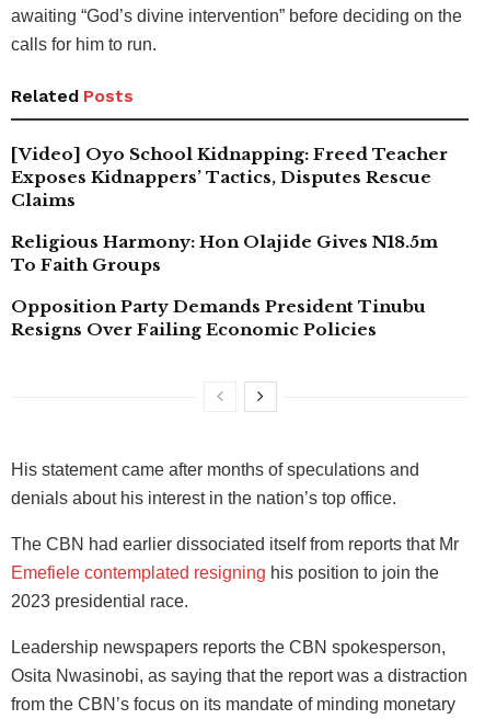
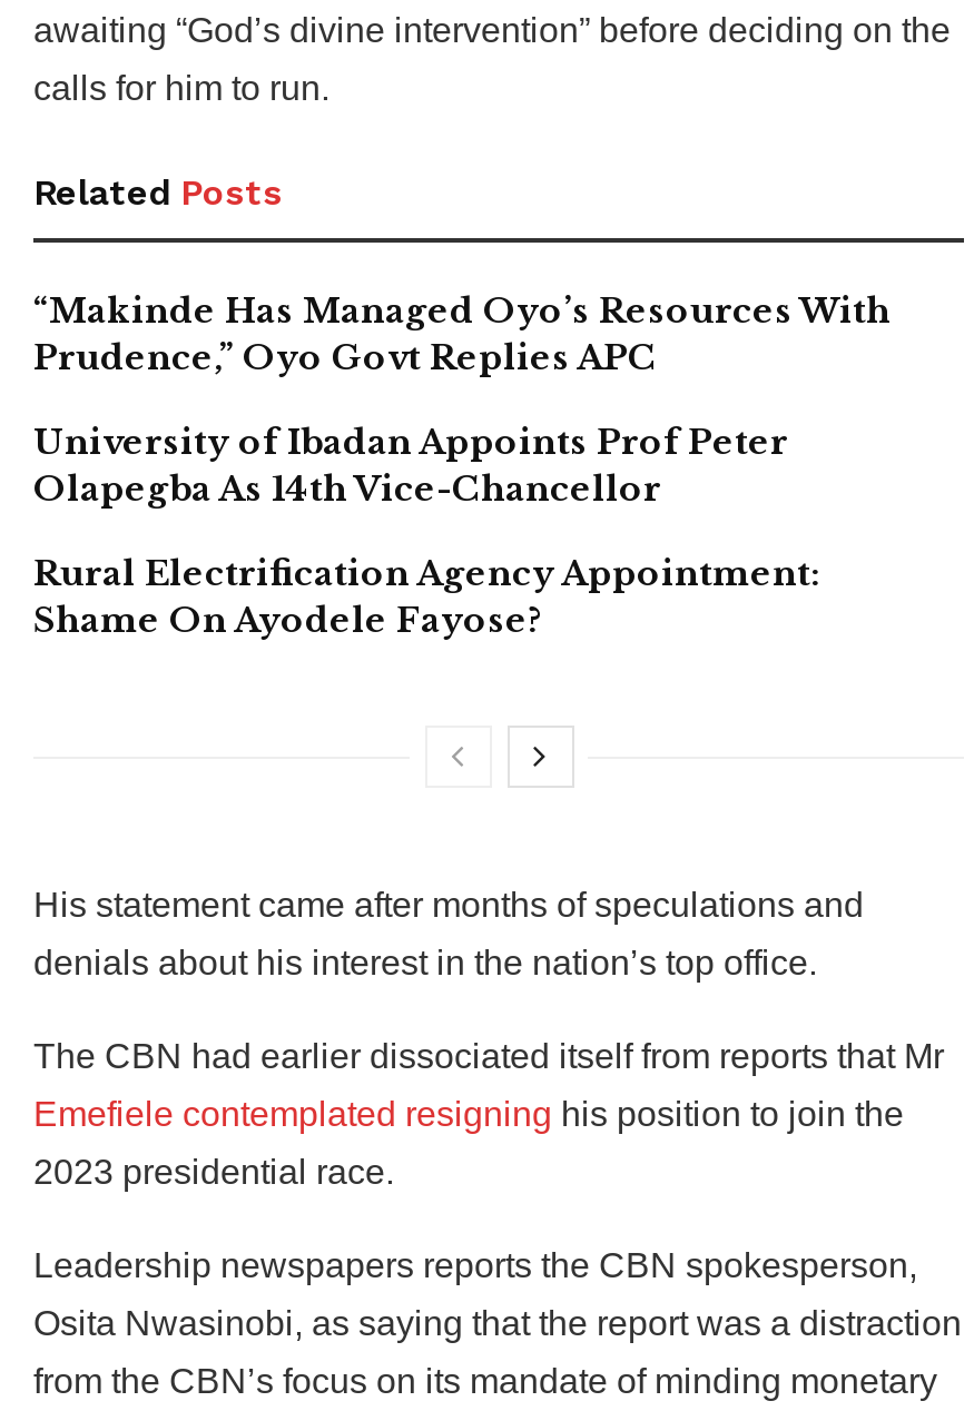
- [Video] Oyo School Kidnapping: Freed Teacher
- Exposes Kidnappers’ Tactics, Disputes Rescue
- Claims
+ “Makinde Has Managed Oyo’s Resources With
+ Prudence,” Oyo Govt Replies APC

- Religious Harmony: Hon Olajide Gives N18.5m
- To Faith Groups
+ University of Ibadan Appoints Prof Peter
+ Olapegba As 14th Vice-Chancellor

- Opposition Party Demands President Tinubu
- Resigns Over Failing Economic Policies
+ Rural Electrification Agency Appointment:
+ Shame On Ayodele Fayose?
